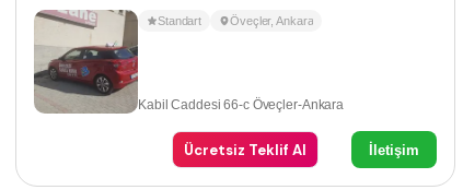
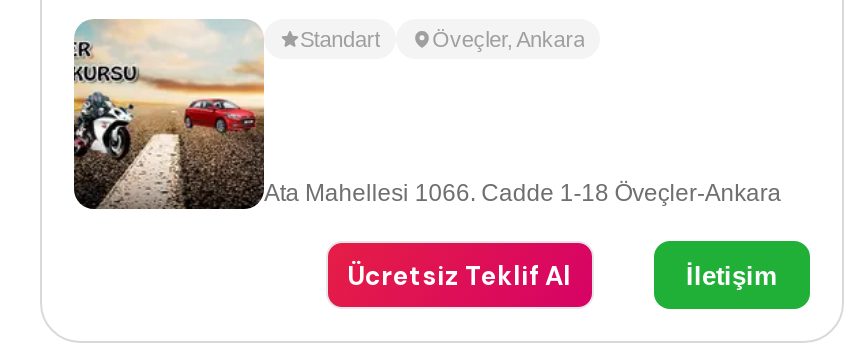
- [image]
- Kabil Caddesi 66-c Öveçler-Ankara
+ [image]
+ Ata Mahellesi 1066. Cadde 1-18 Öveçler-Ankara
